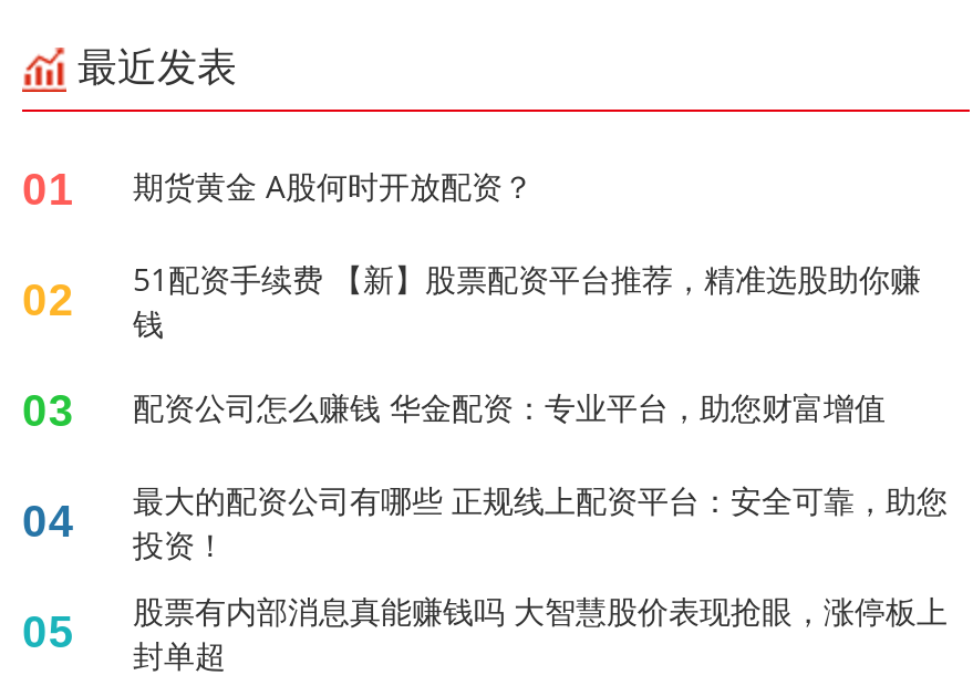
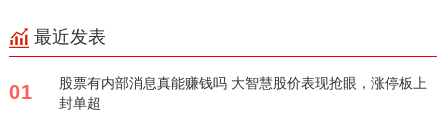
- 期货黄金 A股何时开放配资？
- 02
- 51配资手续费 【新】股票配资平台推荐，精准选股助你赚
- 钱
- 03
- 配资公司怎么赚钱 华金配资：专业平台，助您财富增值
- 04
- 最大的配资公司有哪些 正规线上配资平台：安全可靠，助您
- 投资！
- 05
